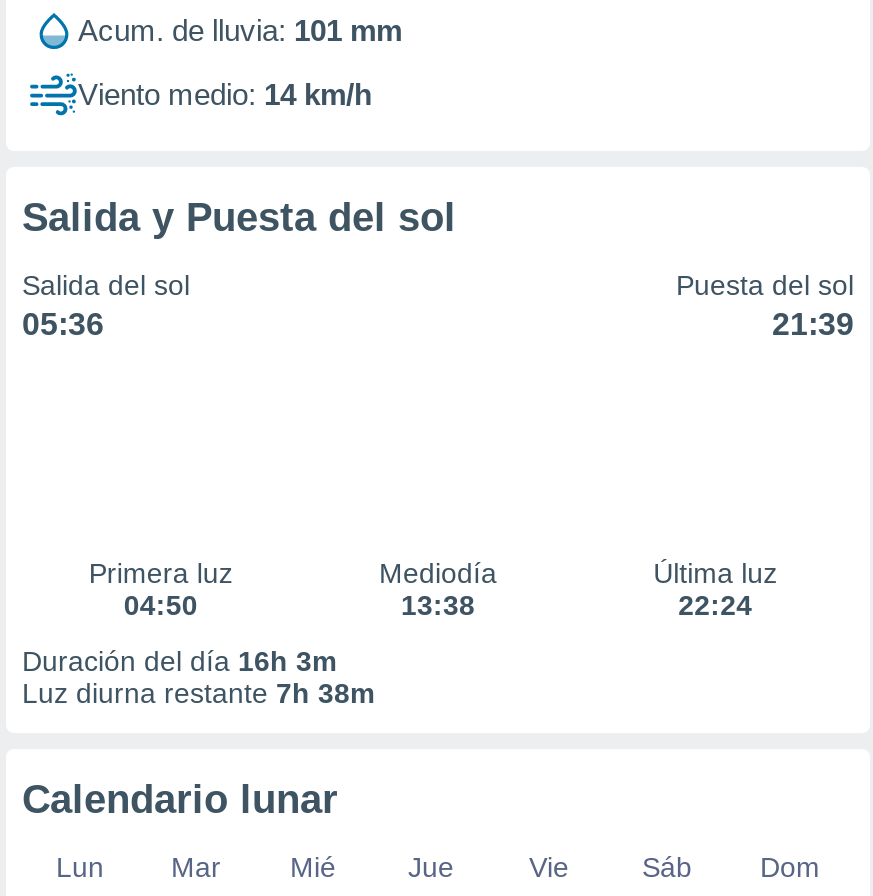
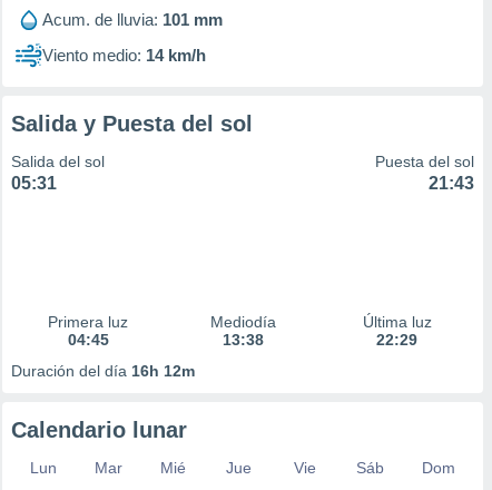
- 05:36
+ 05:31

- 21:39
+ 21:43

- 04:50
+ 04:45

- 22:24
+ 22:29

- Duración del día 16h 3m
- Luz diurna restante 7h 38m
+ Duración del día 16h 12m
